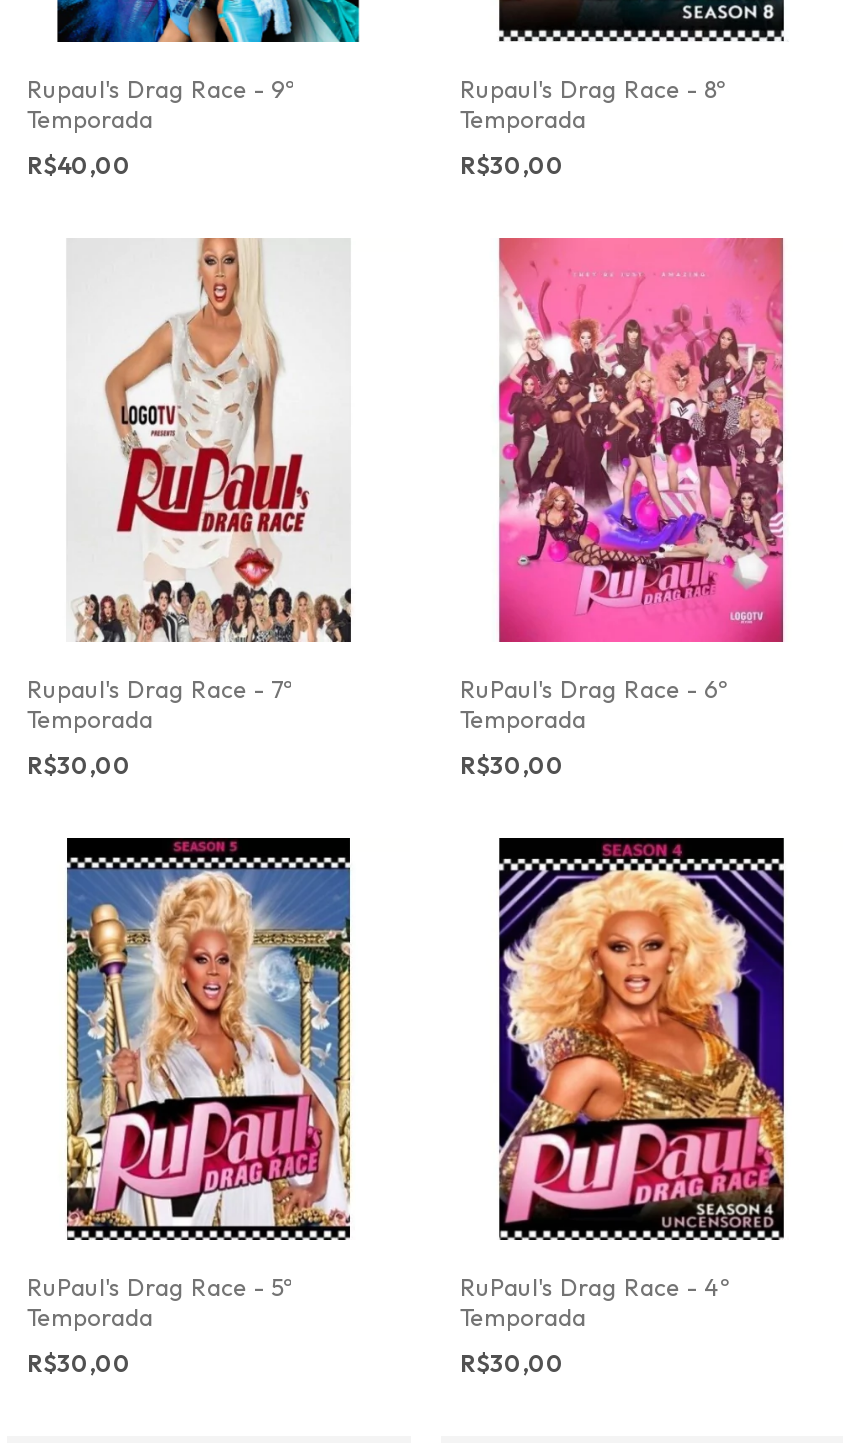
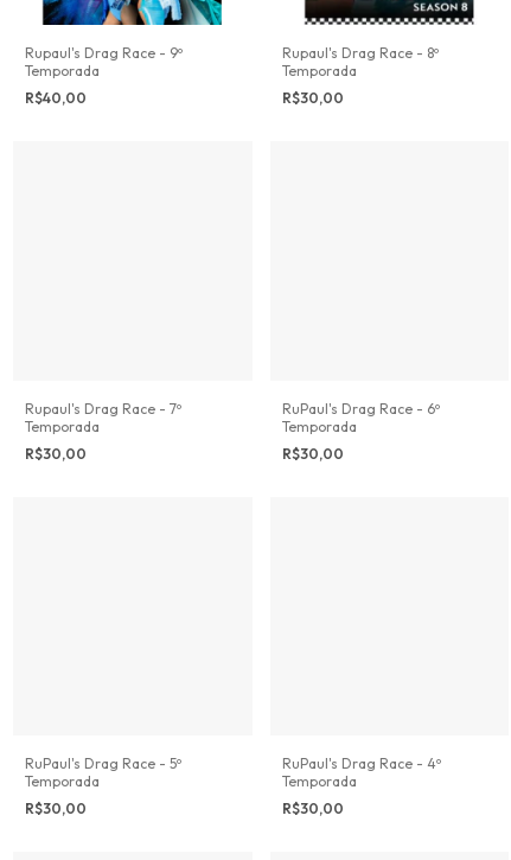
- [image]

- [image]

- [image]

- [image]
